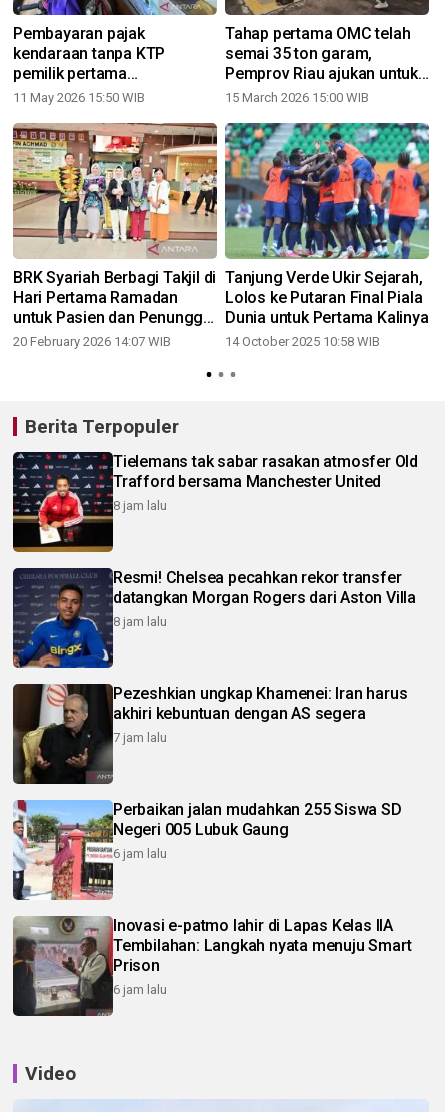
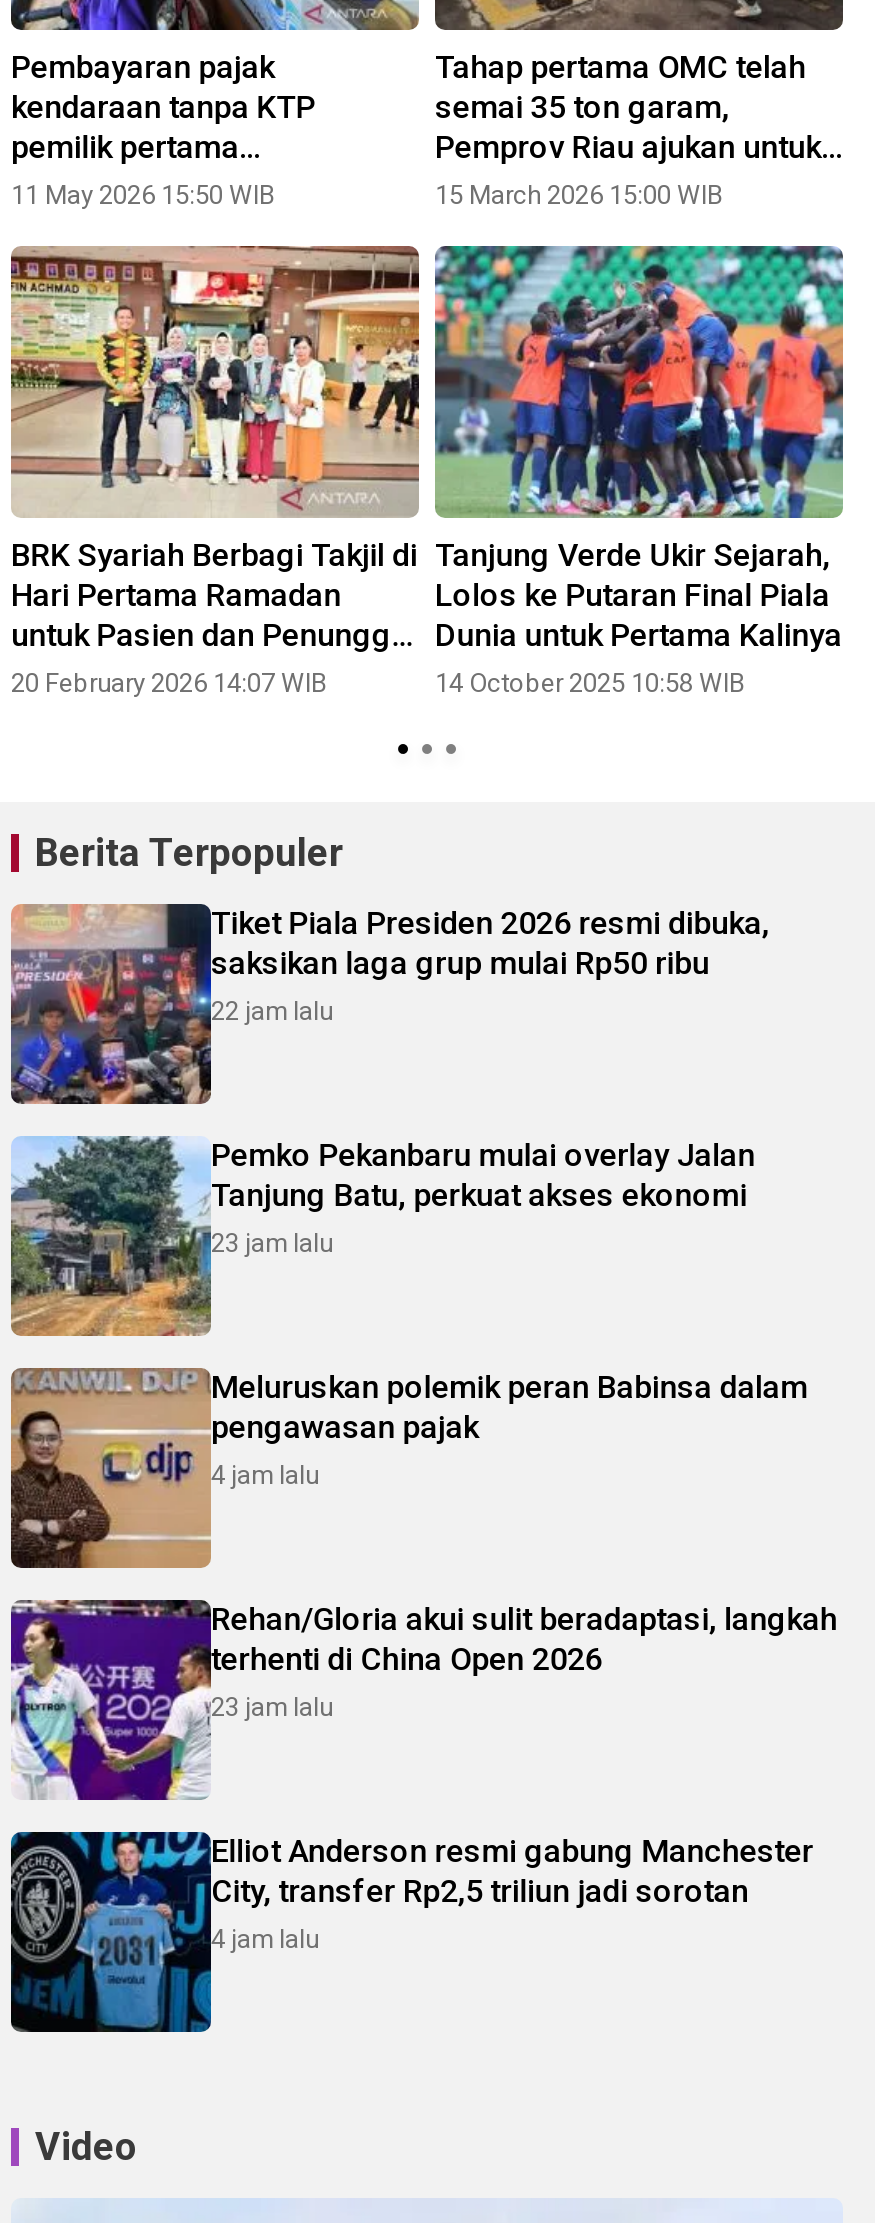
- [image]
- Tielemans tak sabar rasakan atmosfer Old
- Trafford bersama Manchester United
- 8 jam lalu
+ [image]
+ Tiket Piala Presiden 2026 resmi dibuka,
+ saksikan laga grup mulai Rp50 ribu
+ 22 jam lalu

- [image]
- Resmi! Chelsea pecahkan rekor transfer
- datangkan Morgan Rogers dari Aston Villa
- 8 jam lalu
+ [image]
+ Pemko Pekanbaru mulai overlay Jalan
+ Tanjung Batu, perkuat akses ekonomi
+ 23 jam lalu

- [image]
- Pezeshkian ungkap Khamenei: Iran harus
- akhiri kebuntuan dengan AS segera
- 7 jam lalu
+ [image]
+ Meluruskan polemik peran Babinsa dalam
+ pengawasan pajak
+ 4 jam lalu

- [image]
- Perbaikan jalan mudahkan 255 Siswa SD
- Negeri 005 Lubuk Gaung
- 6 jam lalu
+ [image]
+ Rehan/Gloria akui sulit beradaptasi, langkah
+ terhenti di China Open 2026
+ 23 jam lalu

- [image]
- Inovasi e-patmo lahir di Lapas Kelas IIA
- Tembilahan: Langkah nyata menuju Smart
- Prison
- 6 jam lalu
+ [image]
+ Elliot Anderson resmi gabung Manchester
+ City, transfer Rp2,5 triliun jadi sorotan
+ 4 jam lalu
